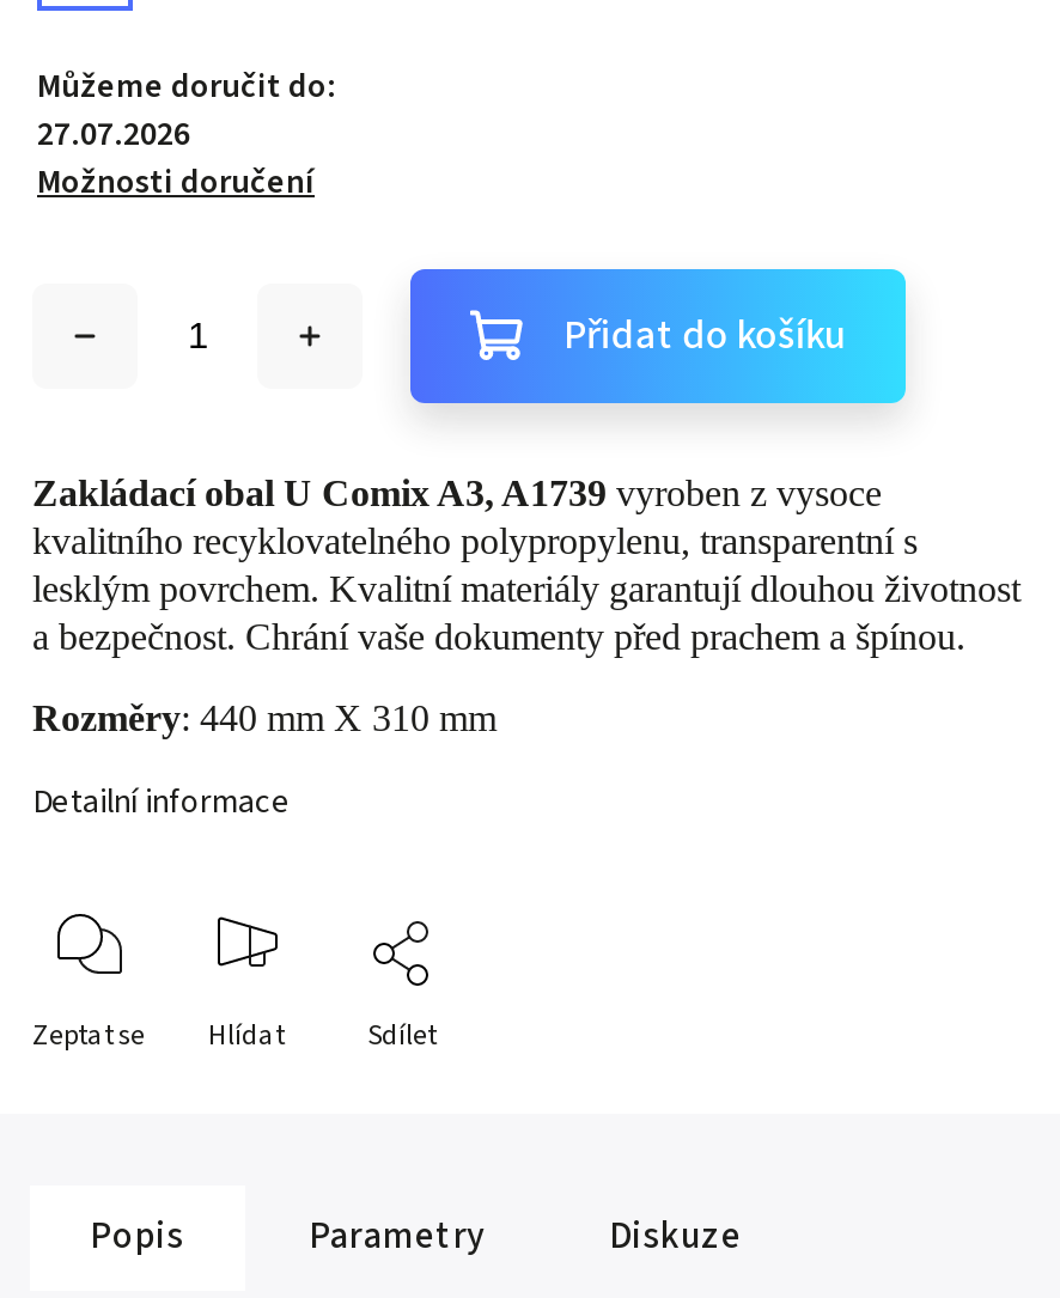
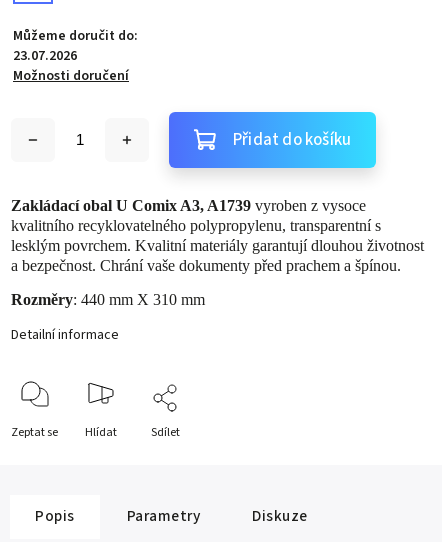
- 27.07.2026
+ 23.07.2026
